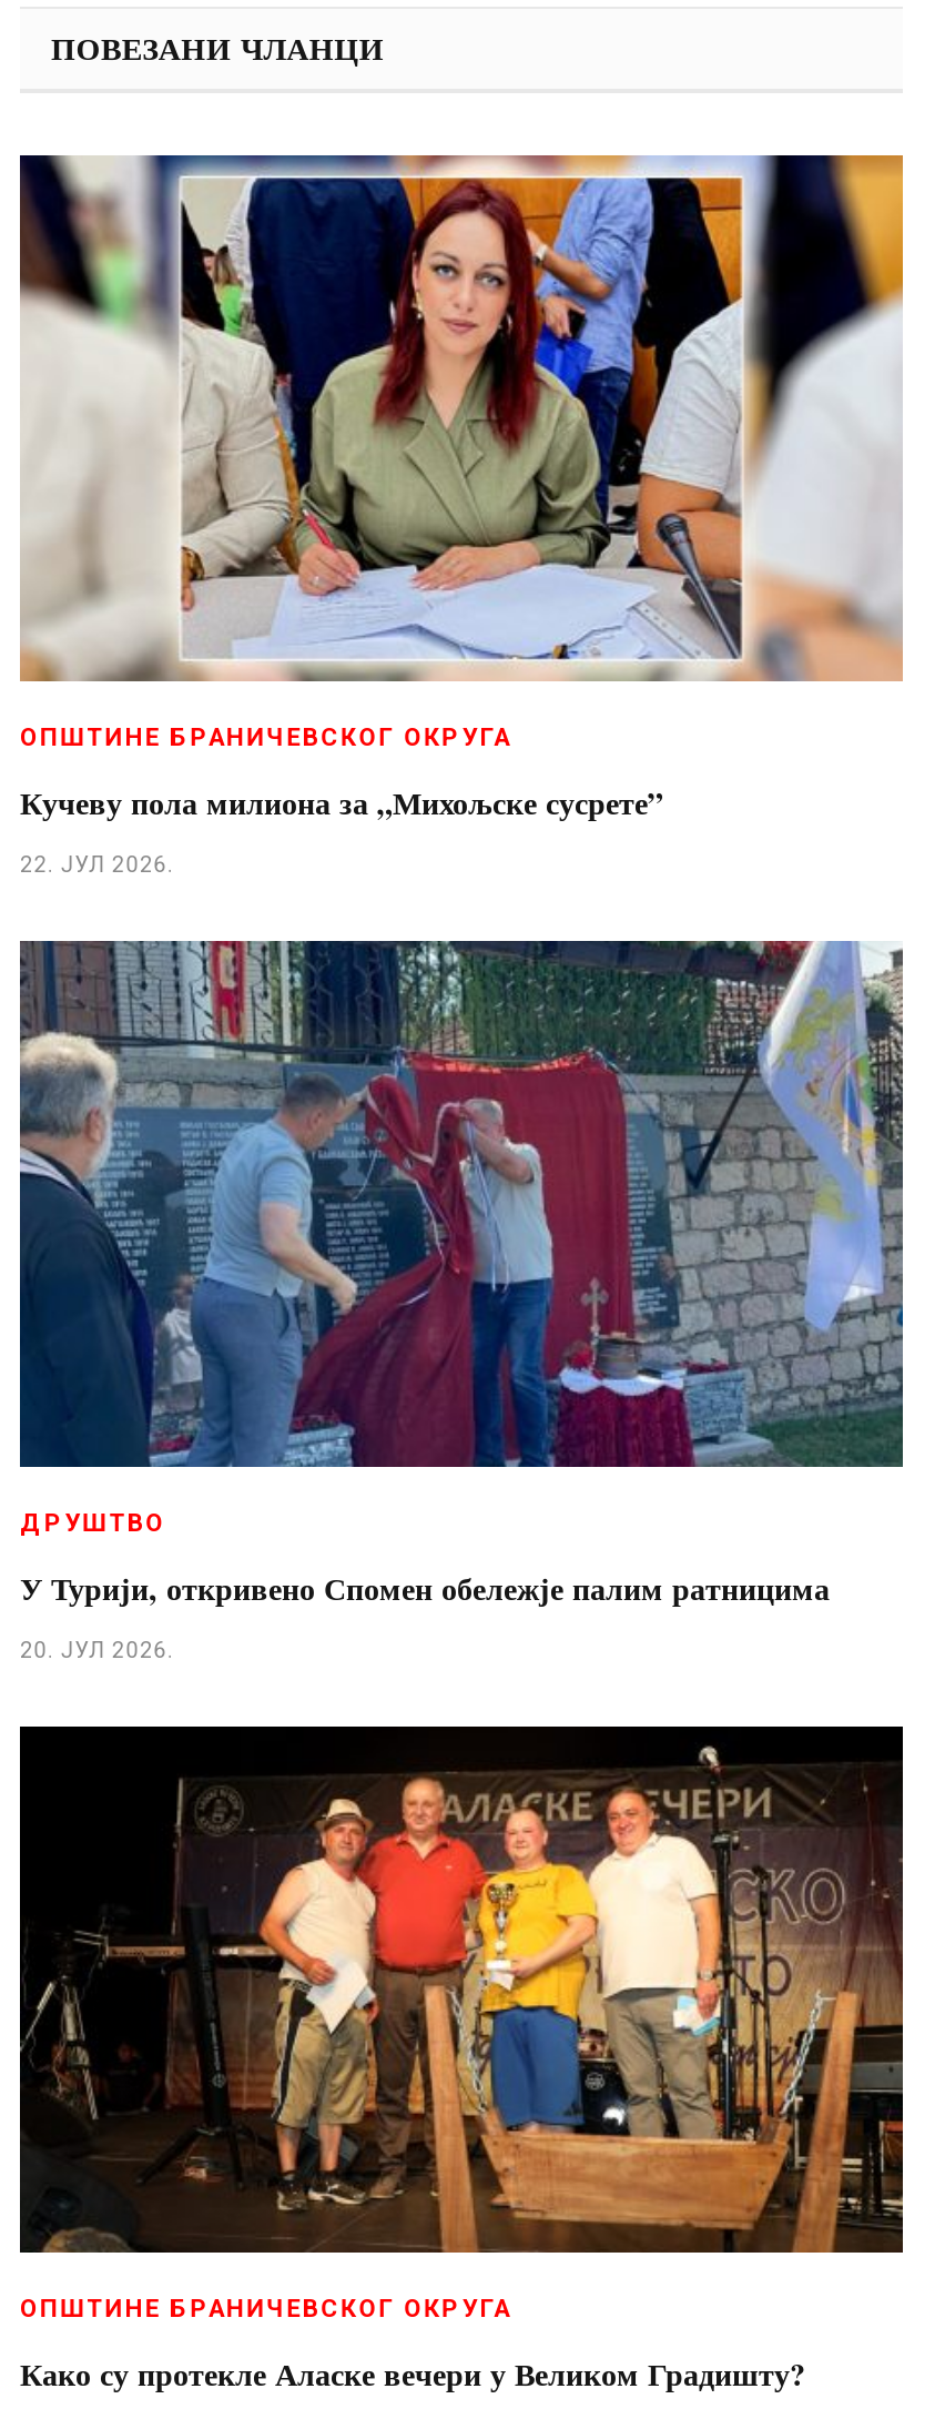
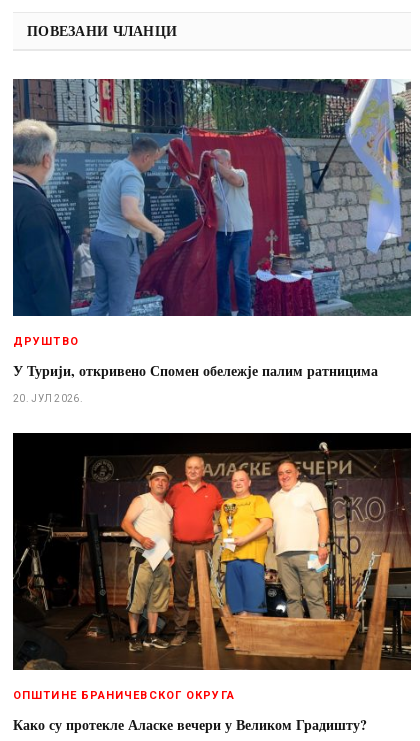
- [image]
- ОПШТИНЕ БРАНИЧЕВСКОГ ОКРУГА
- Кучеву пола милиона за „Михољске сусрете”
- 22. ЈУЛ 2026.
